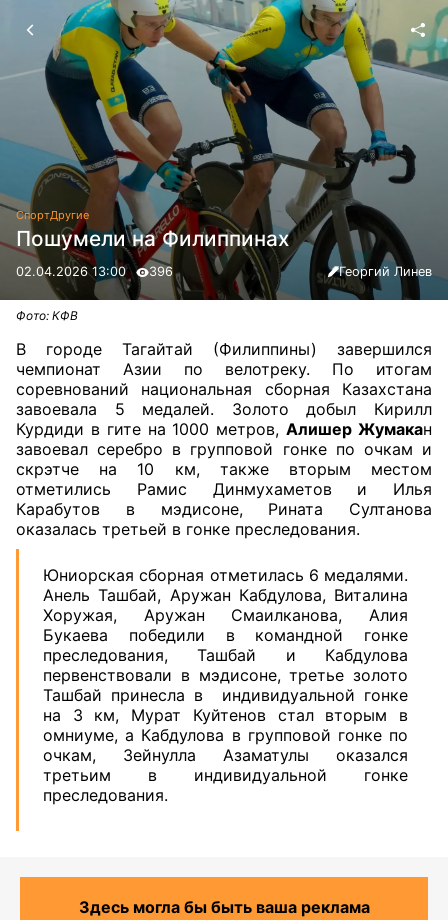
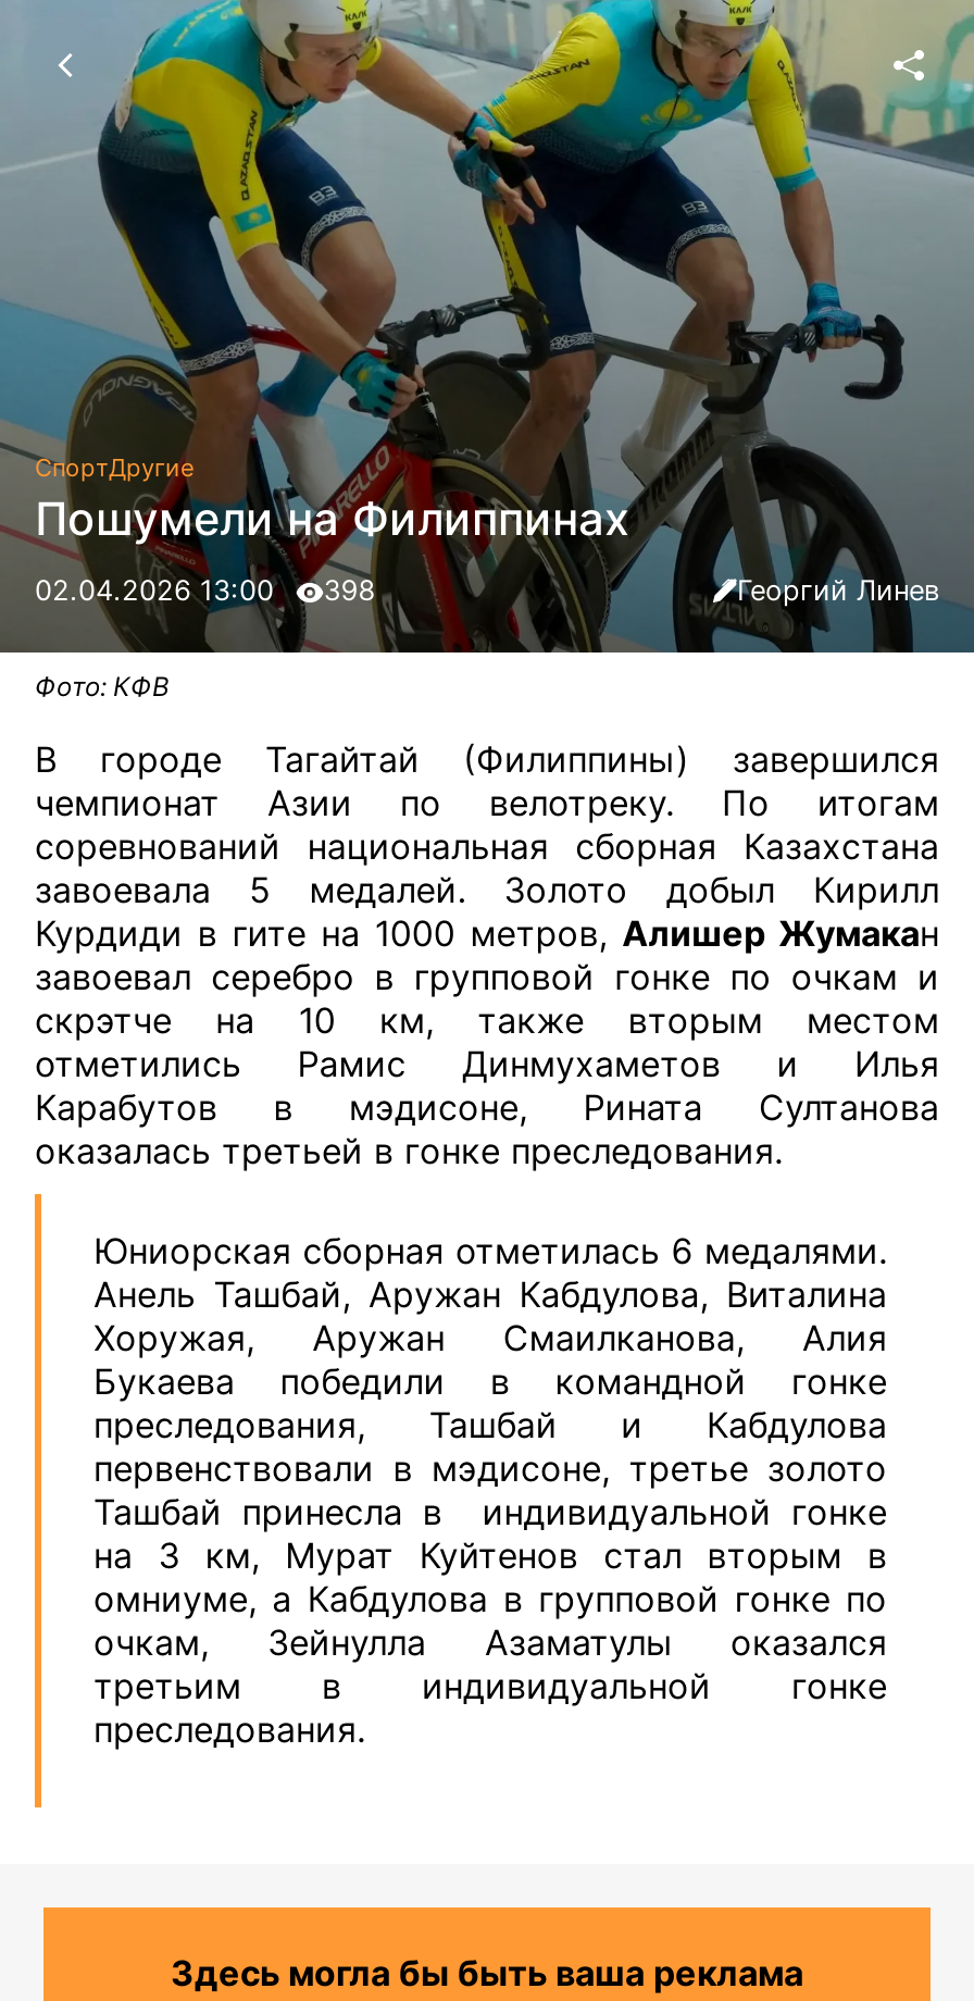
- 02.04.2026 13:00 396
+ 02.04.2026 13:00 398
